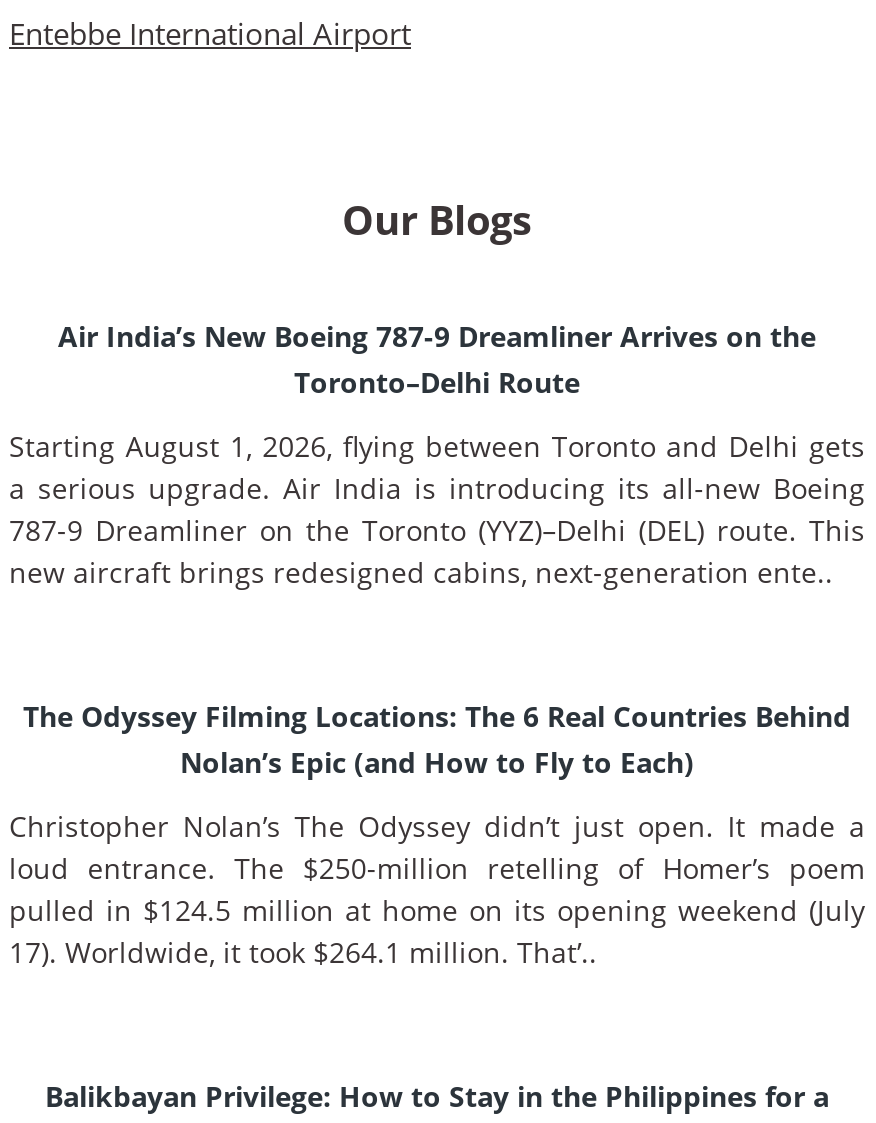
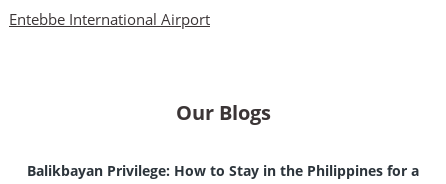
- Air India’s New Boeing 787-9 Dreamliner Arrives on the
- Toronto–Delhi Route
- Starting August 1, 2026, flying between Toronto and Delhi gets
- a serious upgrade. Air India is introducing its all-new Boeing
- 787-9 Dreamliner on the Toronto (YYZ)–Delhi (DEL) route. This
- new aircraft brings redesigned cabins, next-generation ente..

- The Odyssey Filming Locations: The 6 Real Countries Behind
- Nolan’s Epic (and How to Fly to Each)
- Christopher Nolan’s The Odyssey didn’t just open. It made a
- loud entrance. The $250-million retelling of Homer’s poem
- pulled in $124.5 million at home on its opening weekend (July
- 17). Worldwide, it took $264.1 million. That’..
